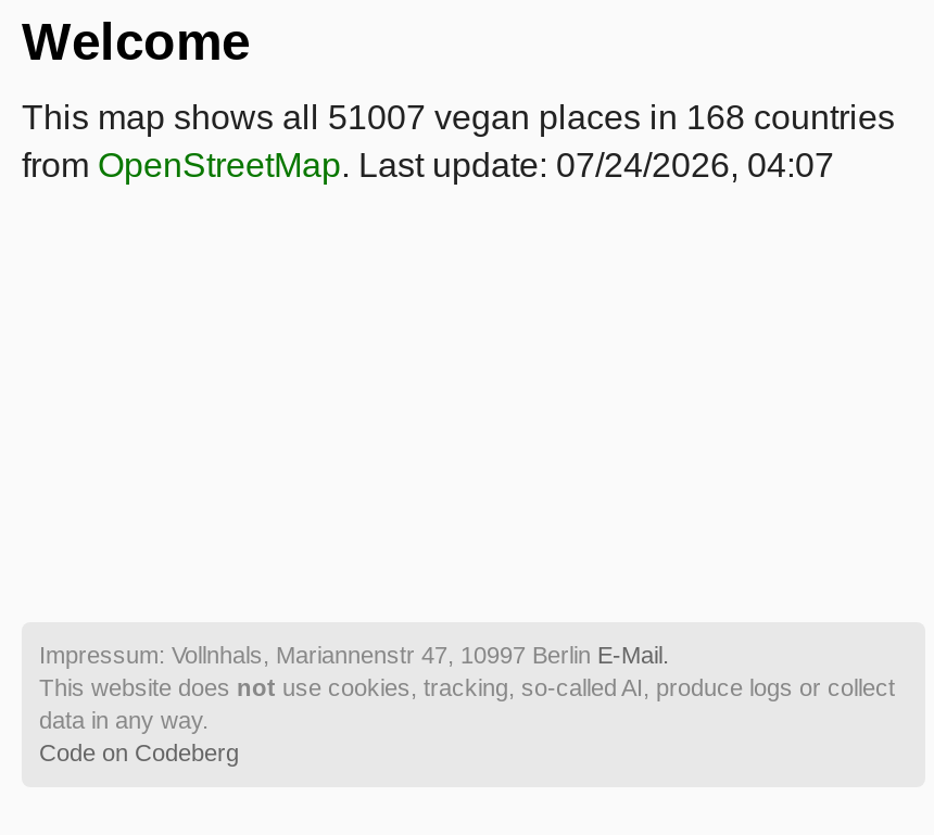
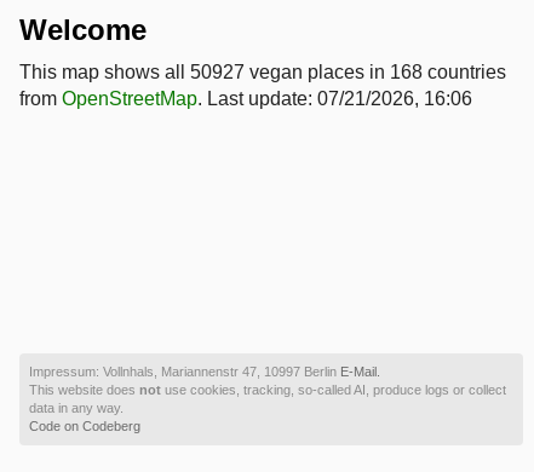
- This map shows all 51007 vegan places in 168 countries
+ This map shows all 50927 vegan places in 168 countries

- from OpenStreetMap. Last update: 07/24/2026, 04:07
+ from OpenStreetMap. Last update: 07/21/2026, 16:06
